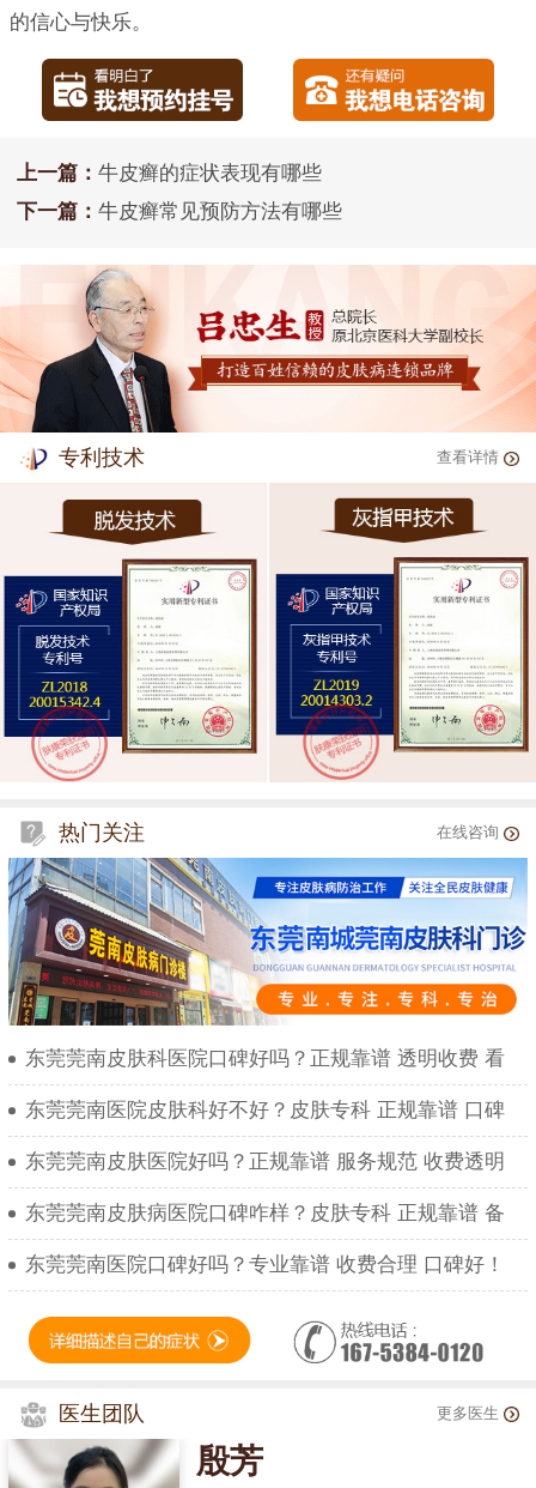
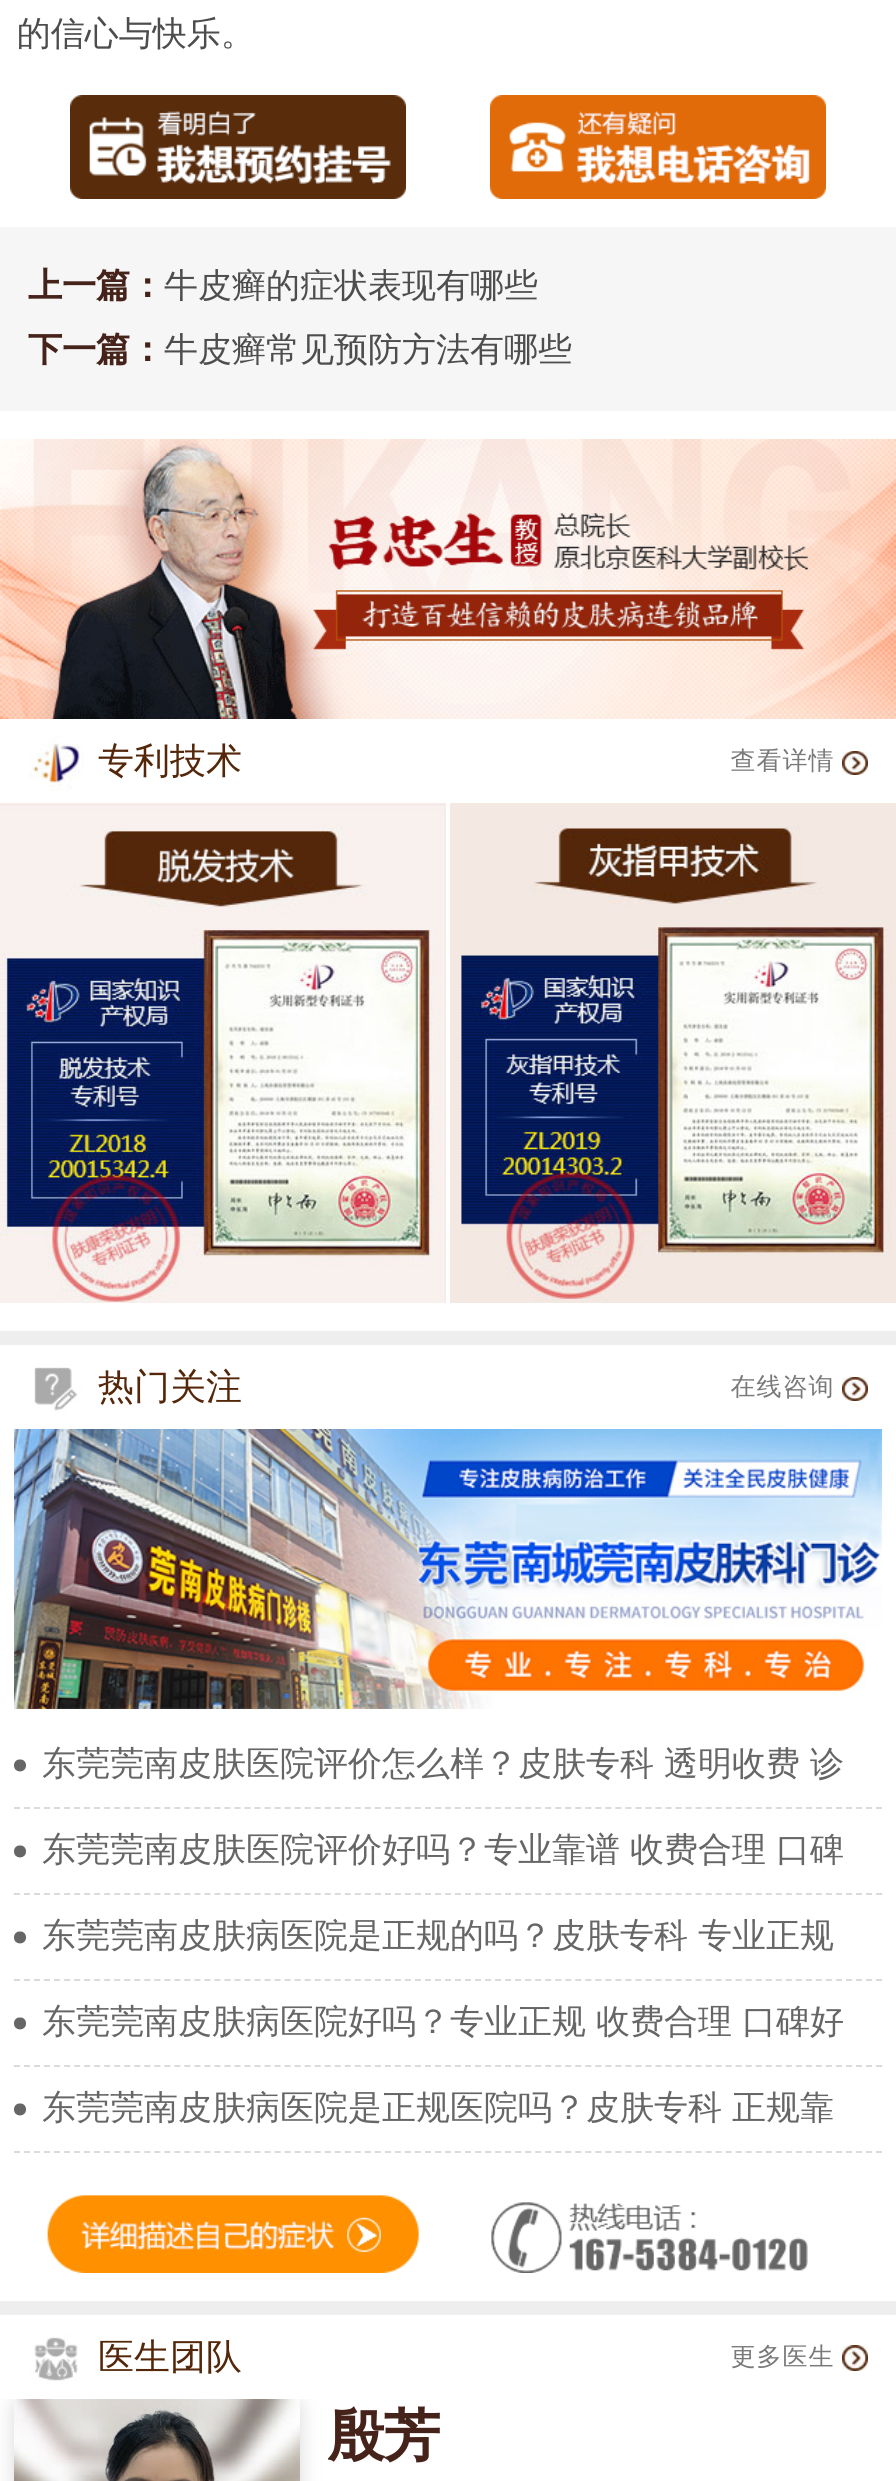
- 东莞莞南皮肤科医院口碑好吗？正规靠谱 透明收费 看
+ 东莞莞南皮肤医院评价怎么样？皮肤专科 透明收费 诊

- 东莞莞南医院皮肤科好不好？皮肤专科 正规靠谱 口碑
+ 东莞莞南皮肤医院评价好吗？专业靠谱 收费合理 口碑

- 东莞莞南皮肤医院好吗？正规靠谱 服务规范 收费透明
+ 东莞莞南皮肤病医院是正规的吗？皮肤专科 专业正规

- 东莞莞南皮肤病医院口碑咋样？皮肤专科 正规靠谱 备
+ 东莞莞南皮肤病医院好吗？专业正规 收费合理 口碑好

- 东莞莞南医院口碑好吗？专业靠谱 收费合理 口碑好！
+ 东莞莞南皮肤病医院是正规医院吗？皮肤专科 正规靠
